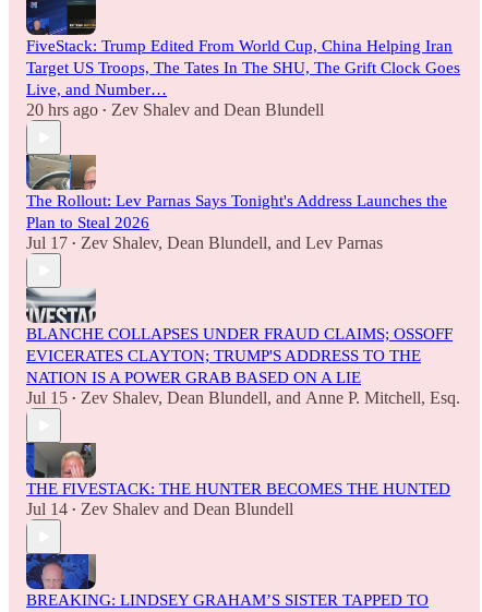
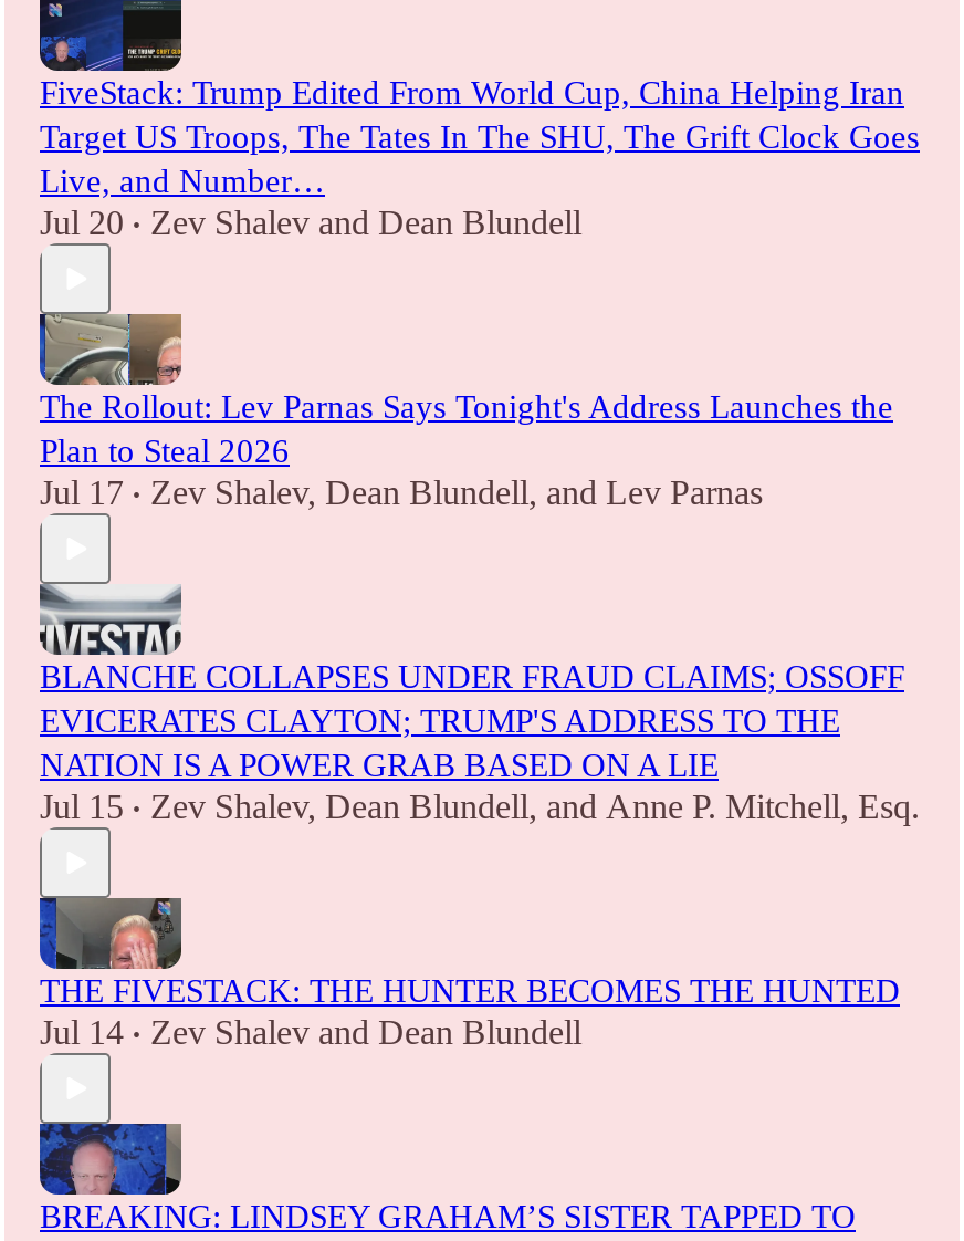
- 20 hrs ago • Zev Shalev and Dean Blundell
+ Jul 20 • Zev Shalev and Dean Blundell
